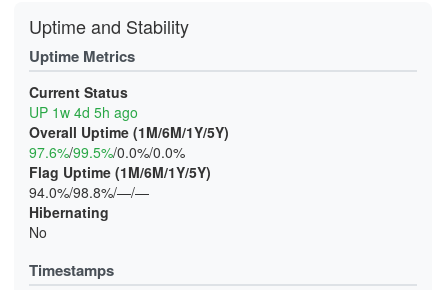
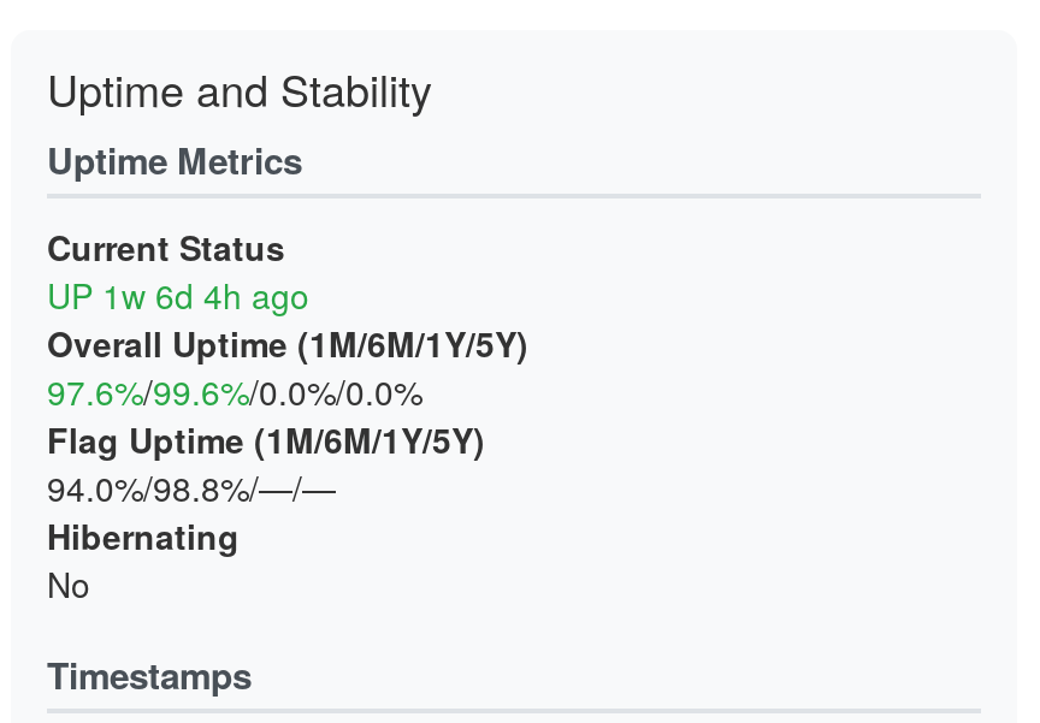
- UP 1w 4d 5h ago
+ UP 1w 6d 4h ago

- 97.6%/99.5%/0.0%/0.0%
+ 97.6%/99.6%/0.0%/0.0%
